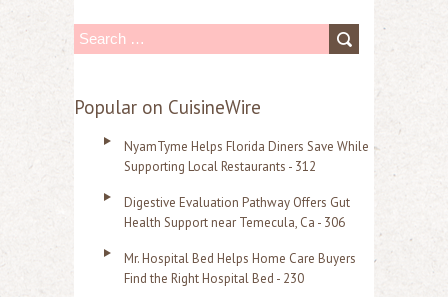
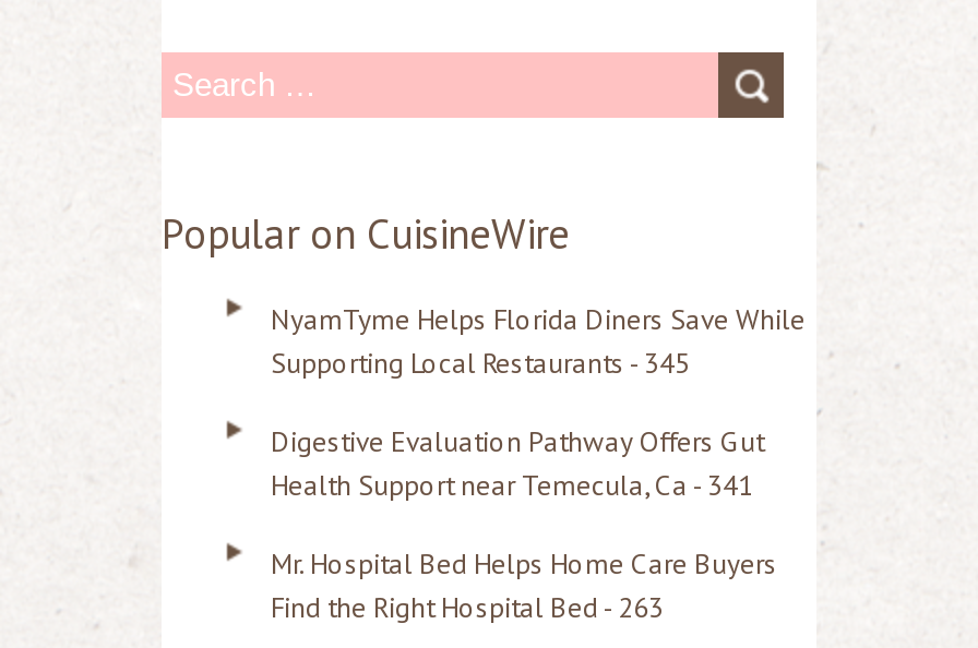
- Supporting Local Restaurants - 312
+ Supporting Local Restaurants - 345

- Health Support near Temecula, Ca - 306
+ Health Support near Temecula, Ca - 341

- Find the Right Hospital Bed - 230
+ Find the Right Hospital Bed - 263
